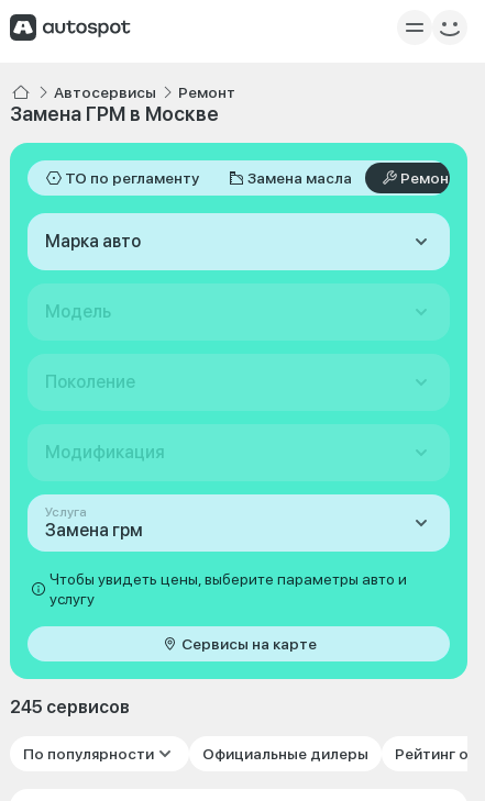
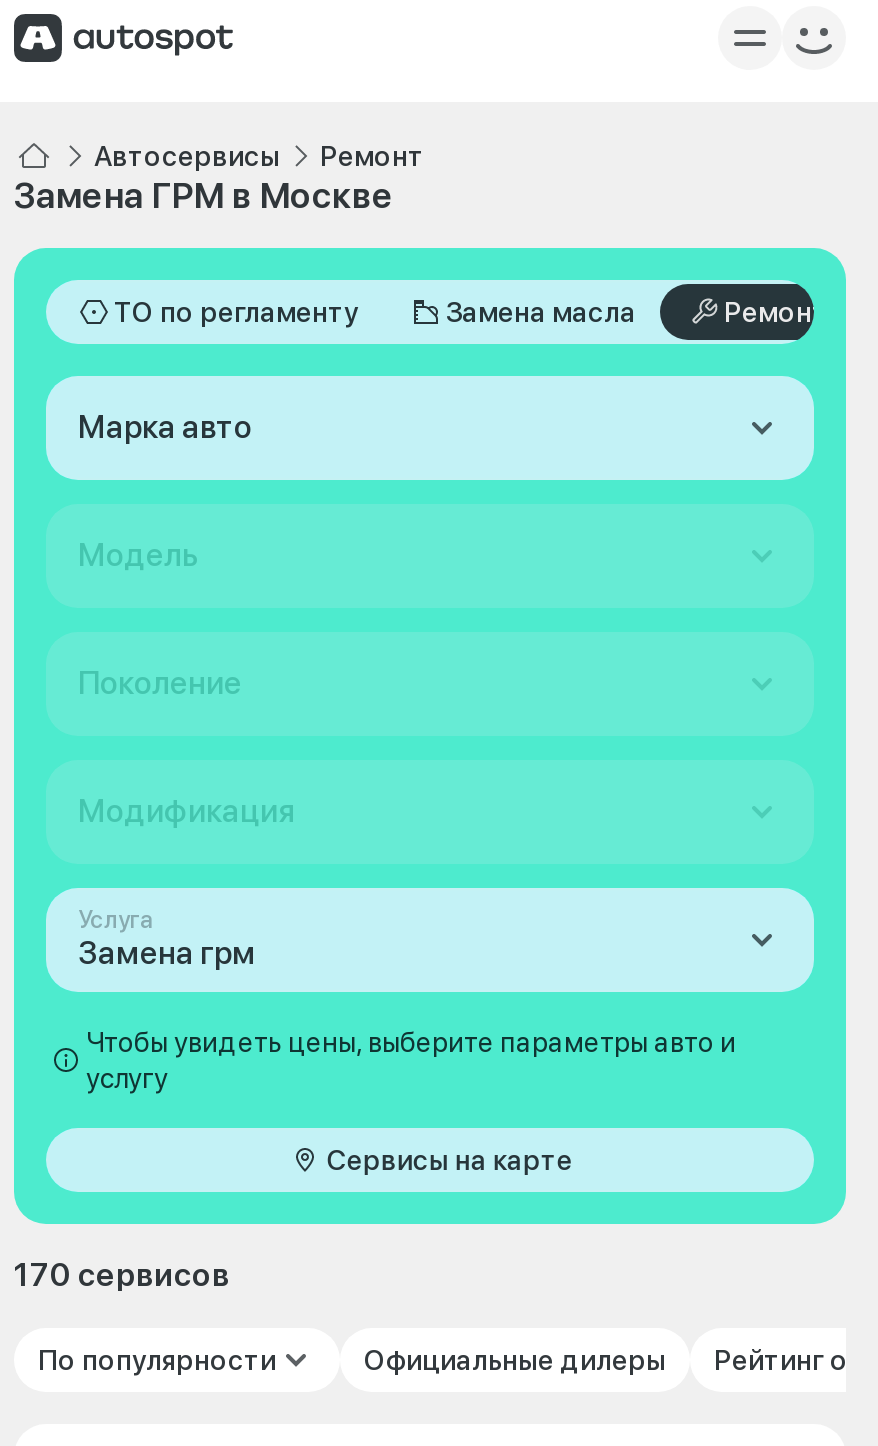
- 245 сервисов
+ 170 сервисов
